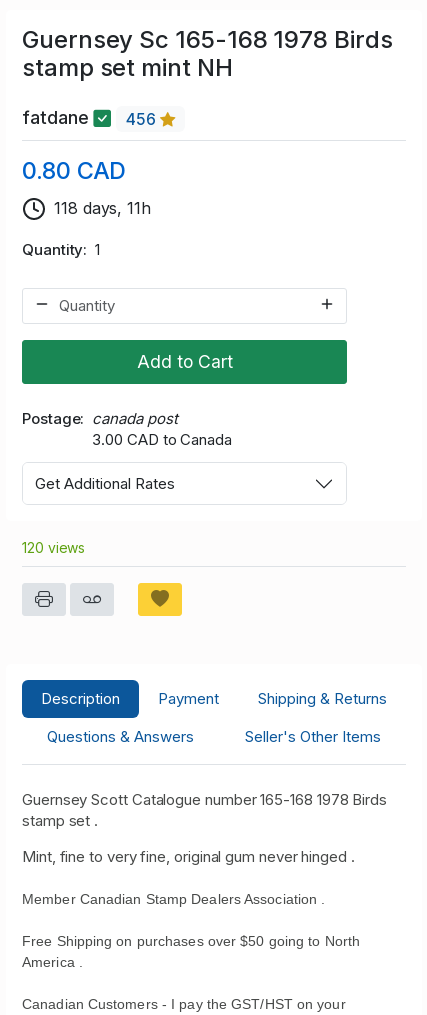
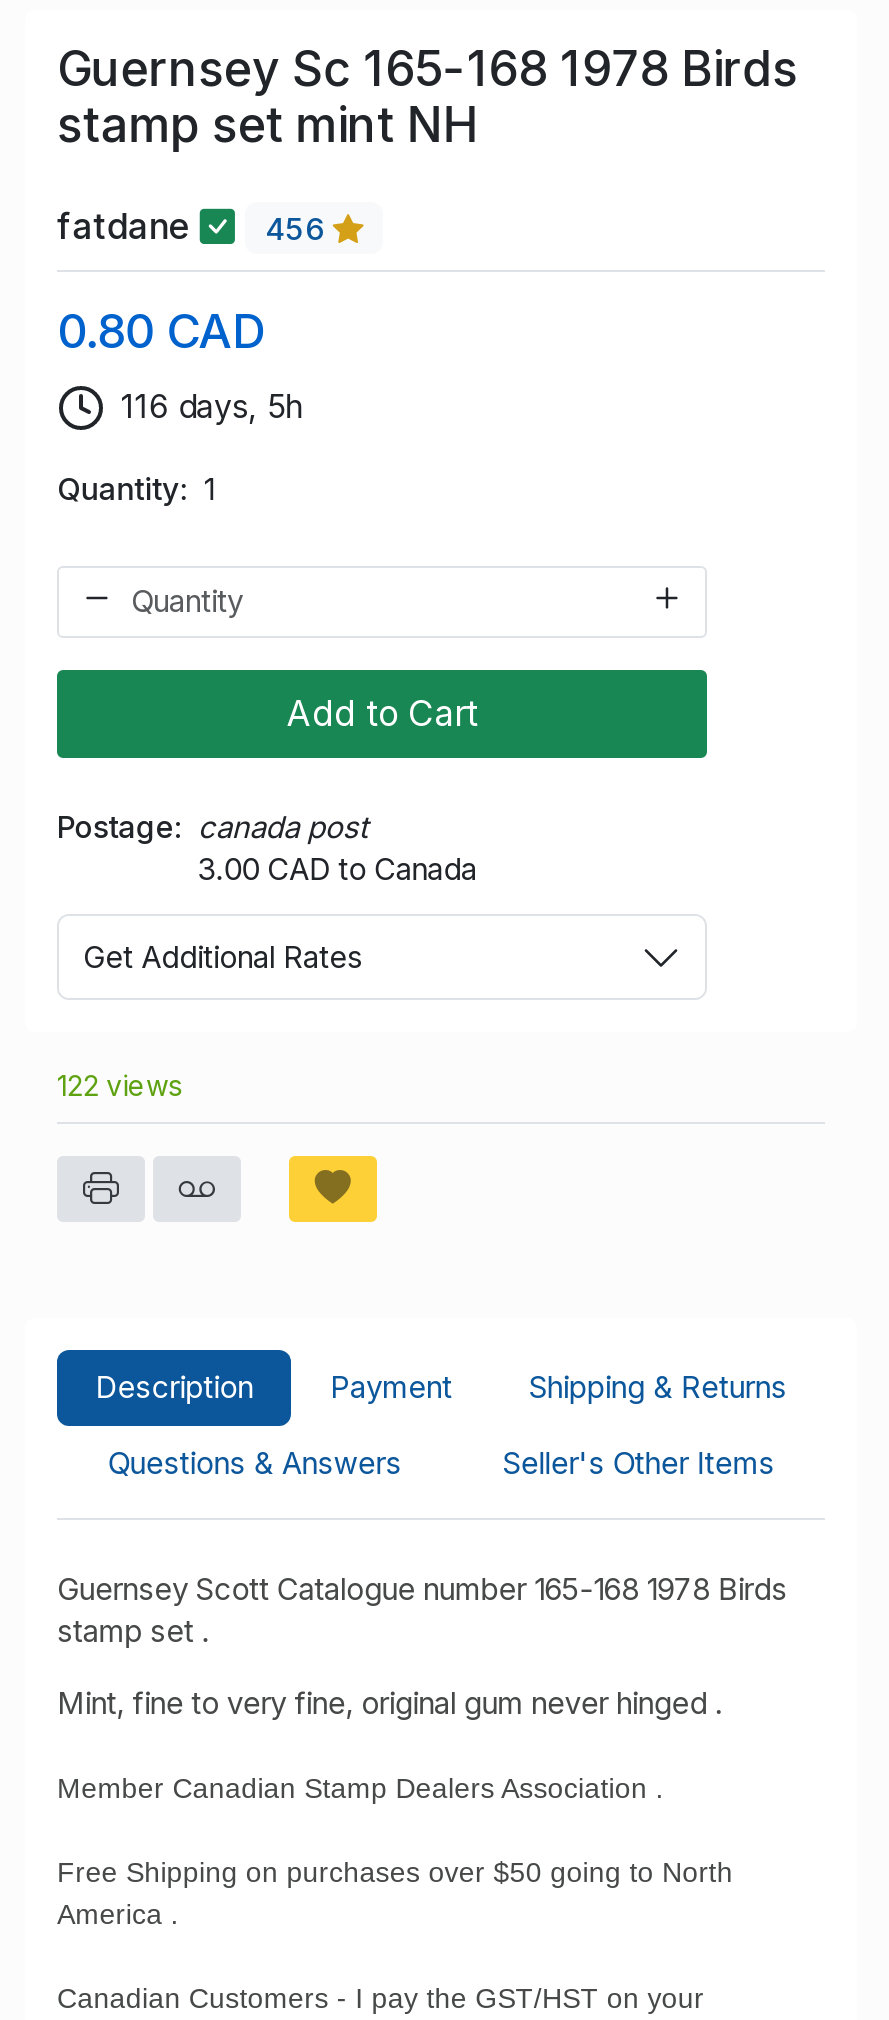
- 118 days, 11h
+ 116 days, 5h

- 120 views
+ 122 views
